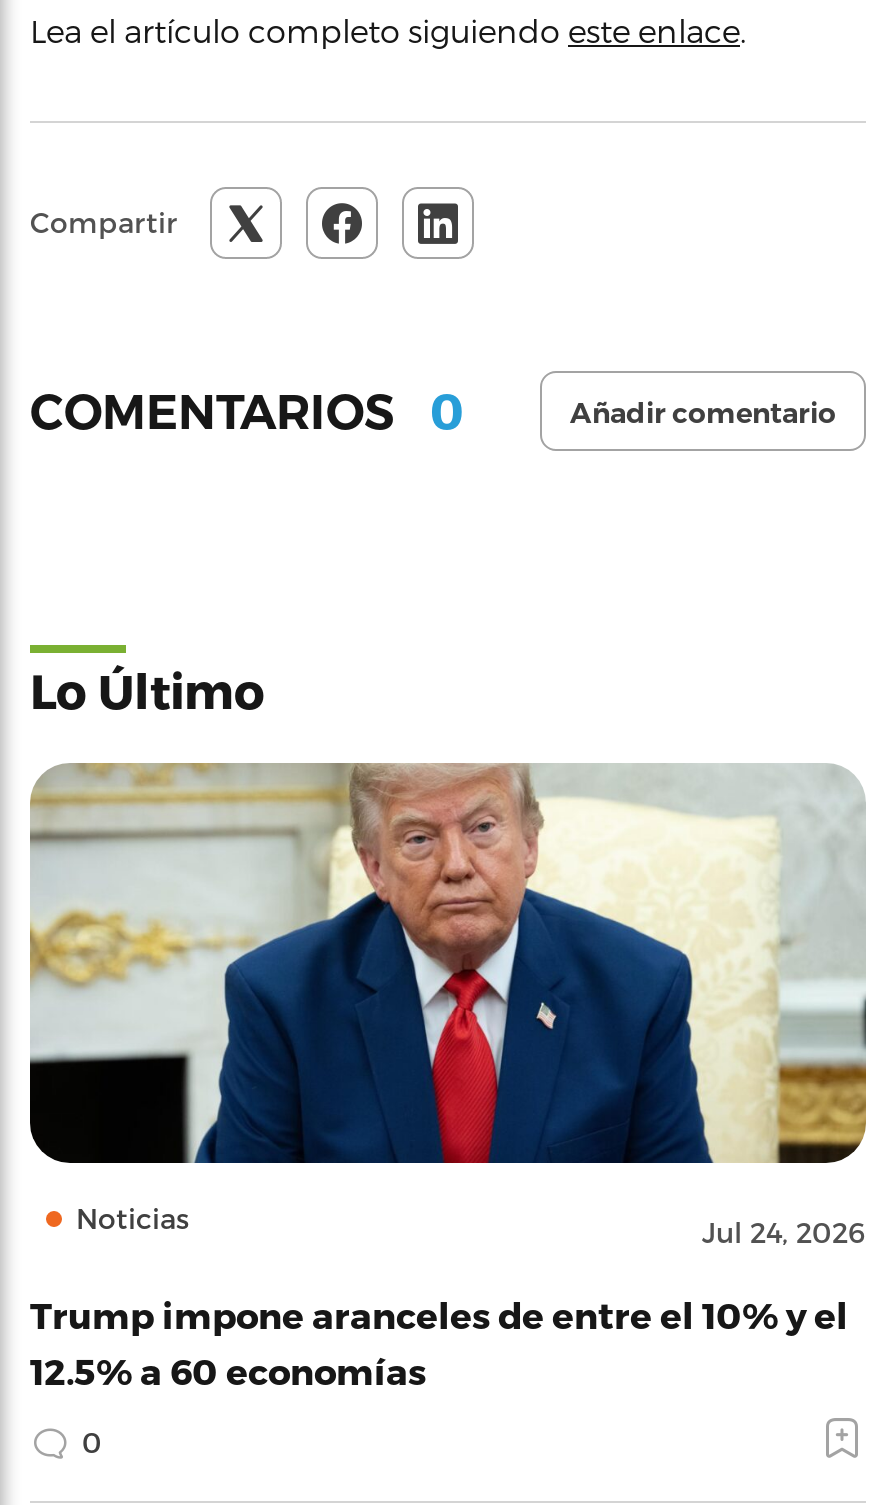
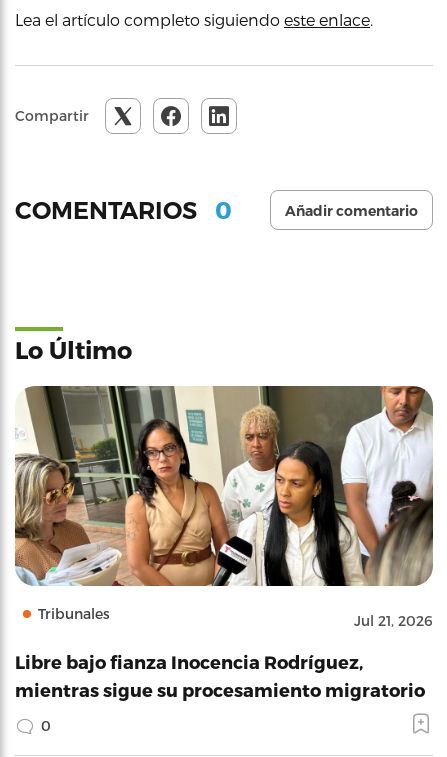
- [image]
- Noticias
- Jul 24, 2026
+ [image]
+ Tribunales
+ Jul 21, 2026

- Trump impone aranceles de entre el 10% y el
- 12.5% a 60 economías
+ Libre bajo fianza Inocencia Rodríguez,
+ mientras sigue su procesamiento migratorio
